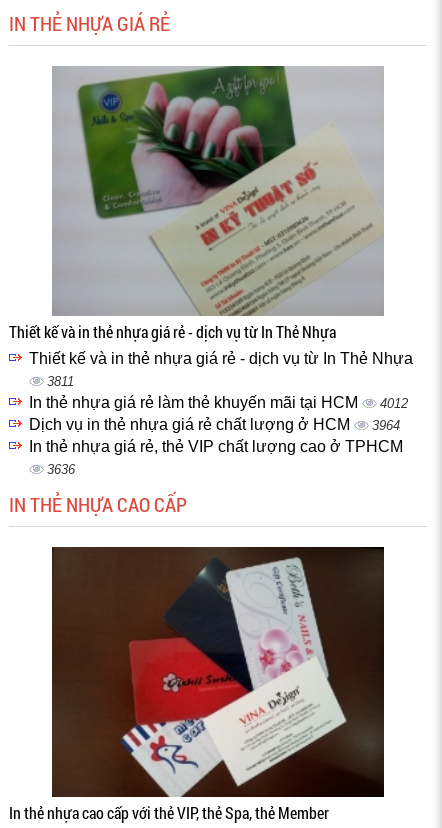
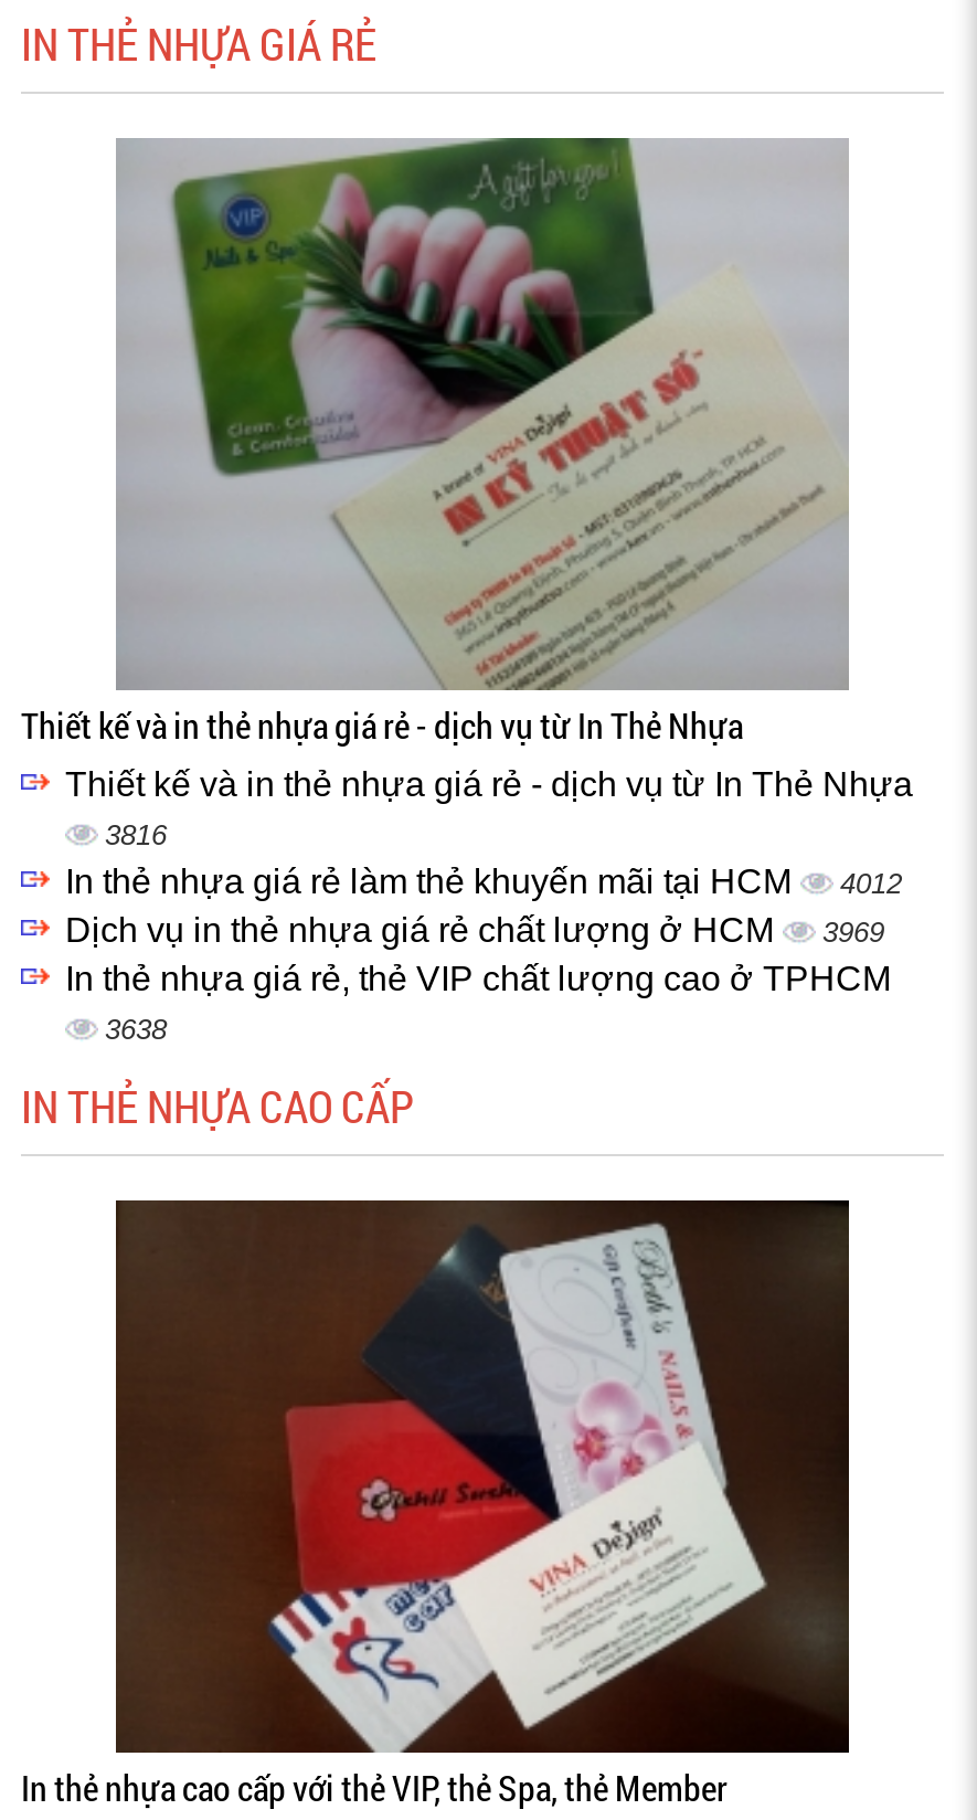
- 3811
+ 3816

- Dịch vụ in thẻ nhựa giá rẻ chất lượng ở HCM 3964
+ Dịch vụ in thẻ nhựa giá rẻ chất lượng ở HCM 3969

- 3636
+ 3638
